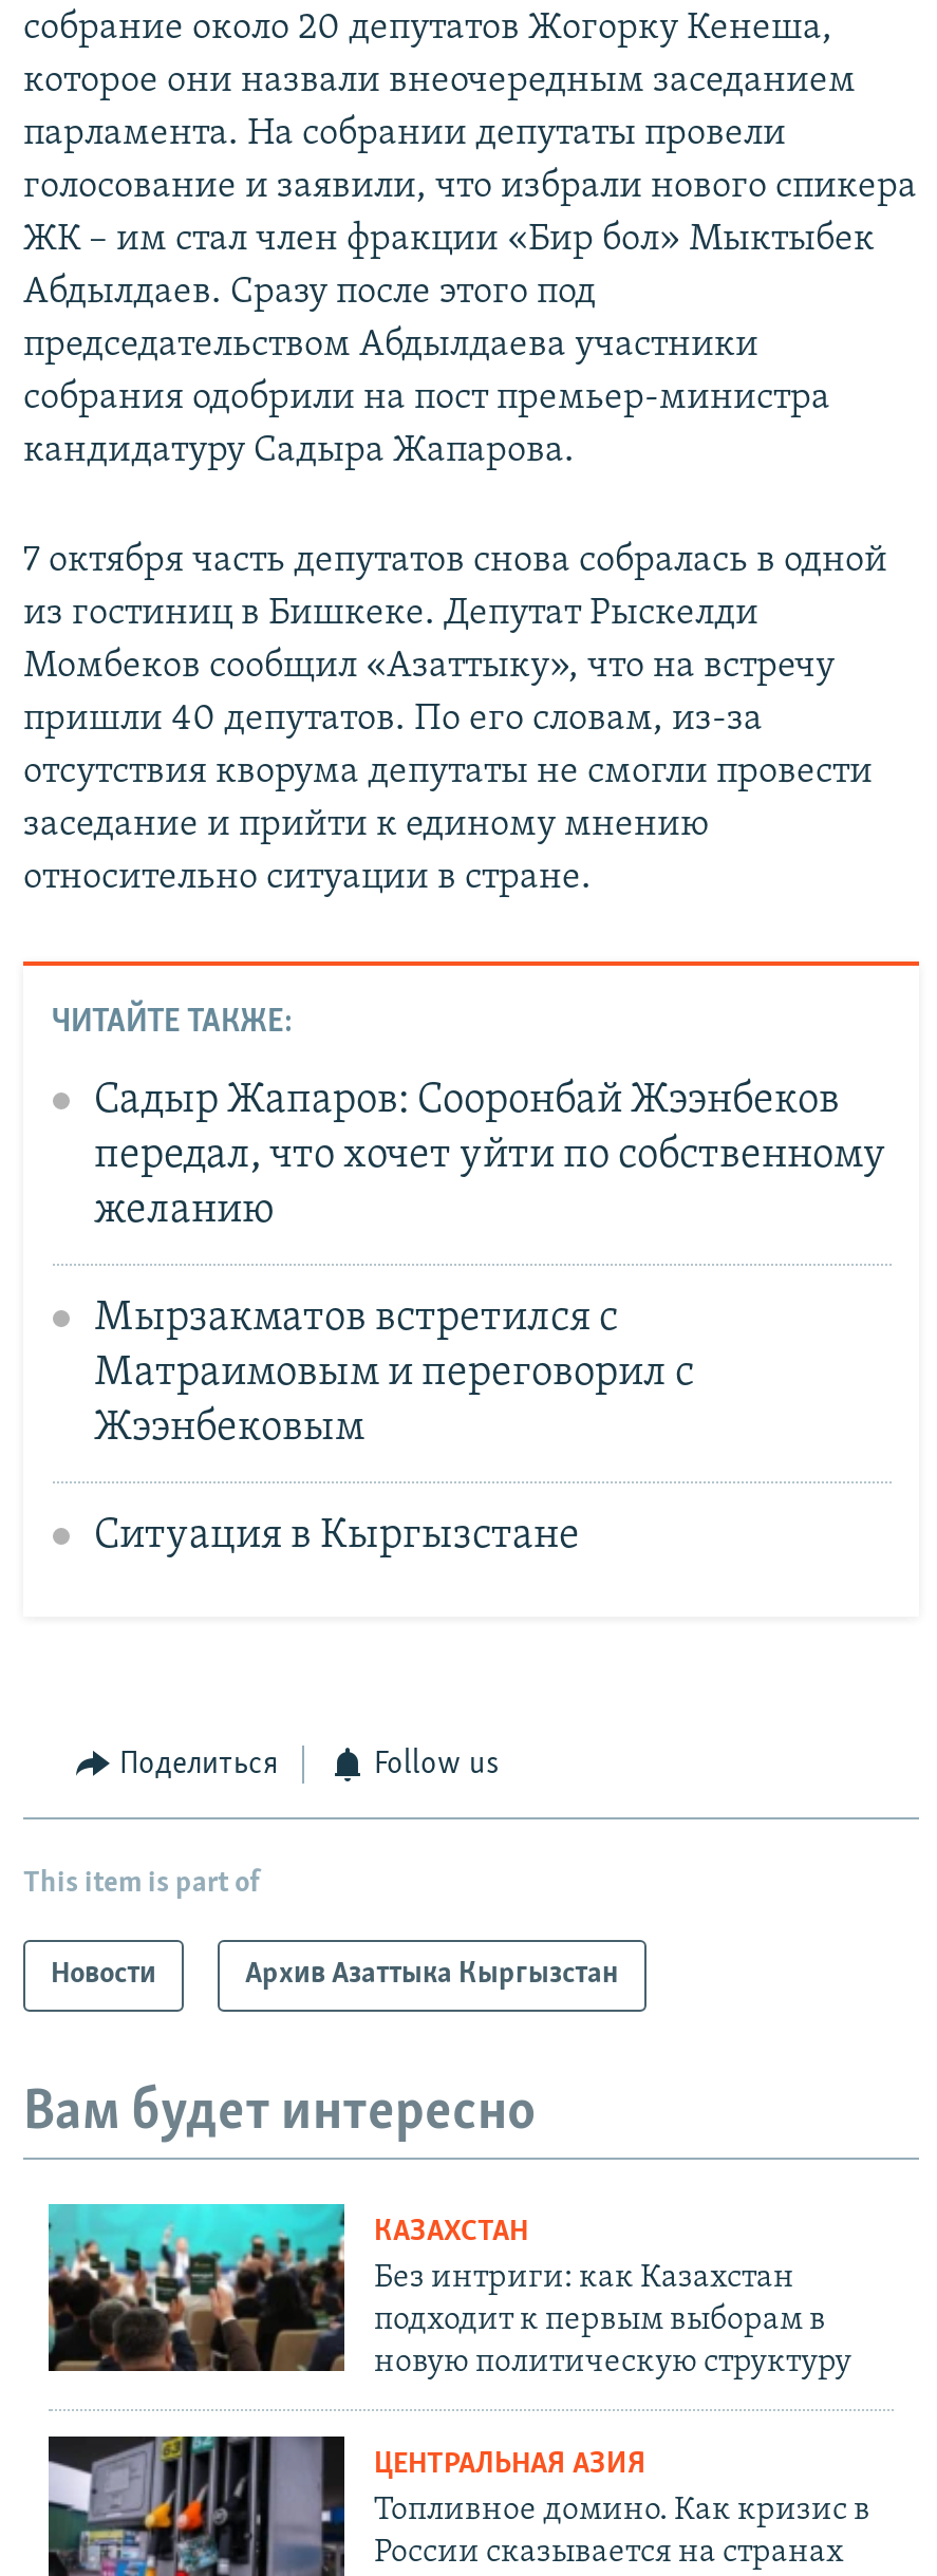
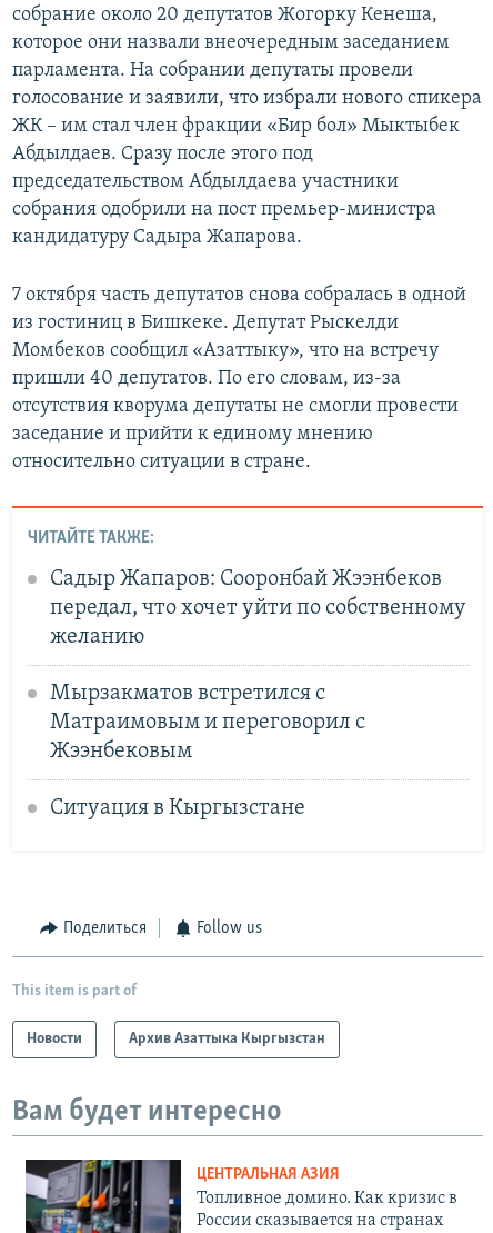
- [image]
- КАЗАХСТАН
- Без интриги: как Казахстан
- подходит к первым выборам в
- новую политическую структуру
